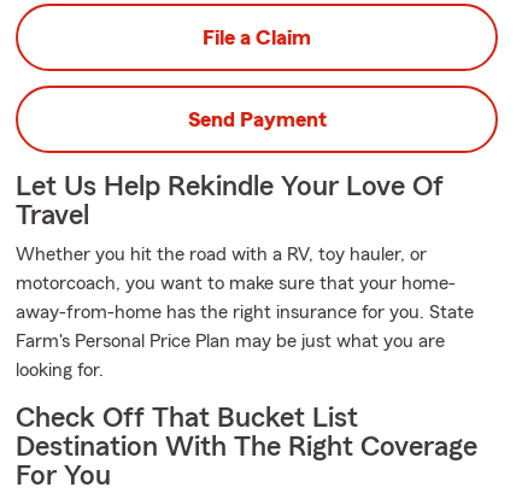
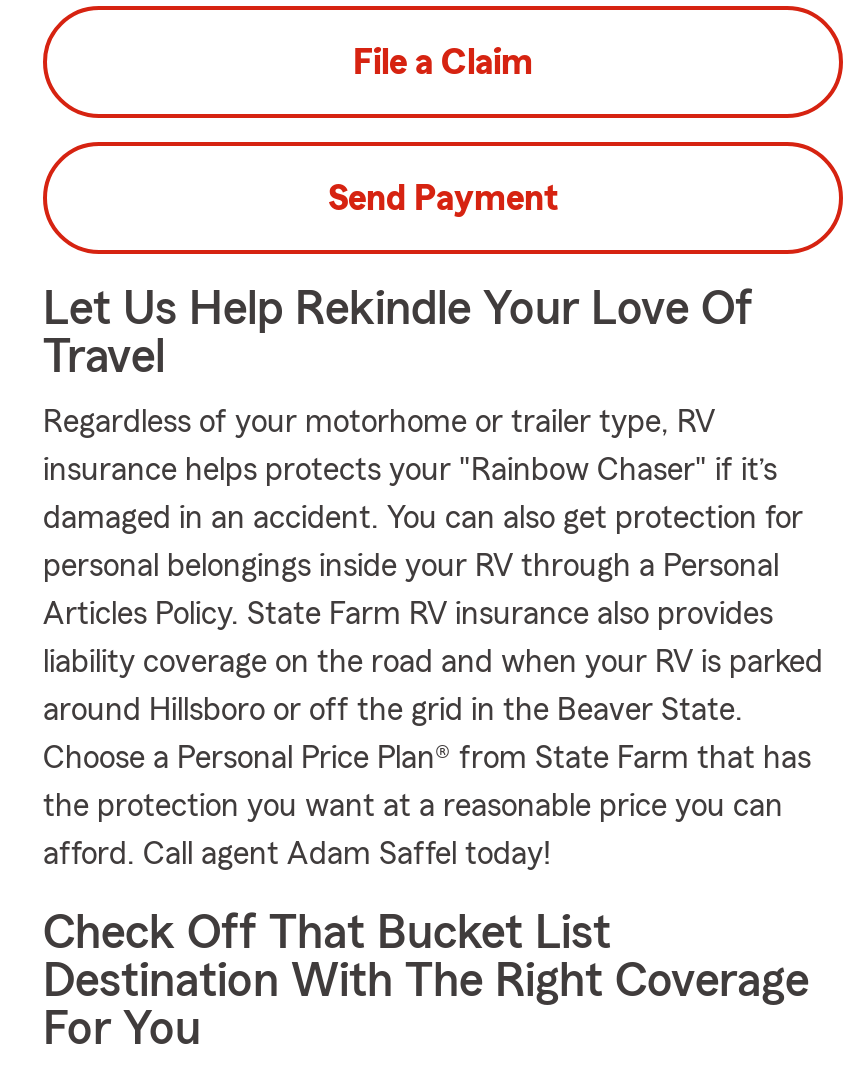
- Whether you hit the road with a RV, toy hauler, or
- motorcoach, you want to make sure that your home-
- away-from-home has the right insurance for you. State
- Farm's Personal Price Plan may be just what you are
- looking for.
+ Regardless of your motorhome or trailer type, RV
+ insurance helps protects your "Rainbow Chaser" if it’s
+ damaged in an accident. You can also get protection for
+ personal belongings inside your RV through a Personal
+ Articles Policy. State Farm RV insurance also provides
+ liability coverage on the road and when your RV is parked
+ around Hillsboro or off the grid in the Beaver State.
+ Choose a Personal Price Plan® from State Farm that has
+ the protection you want at a reasonable price you can
+ afford. Call agent Adam Saffel today!
